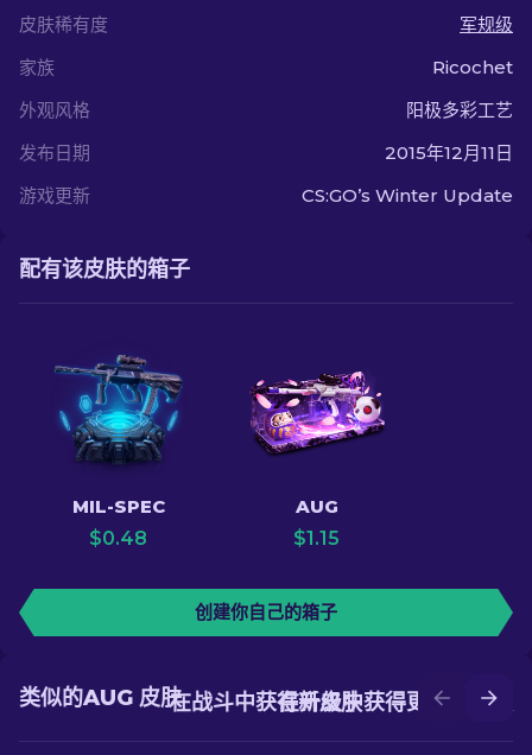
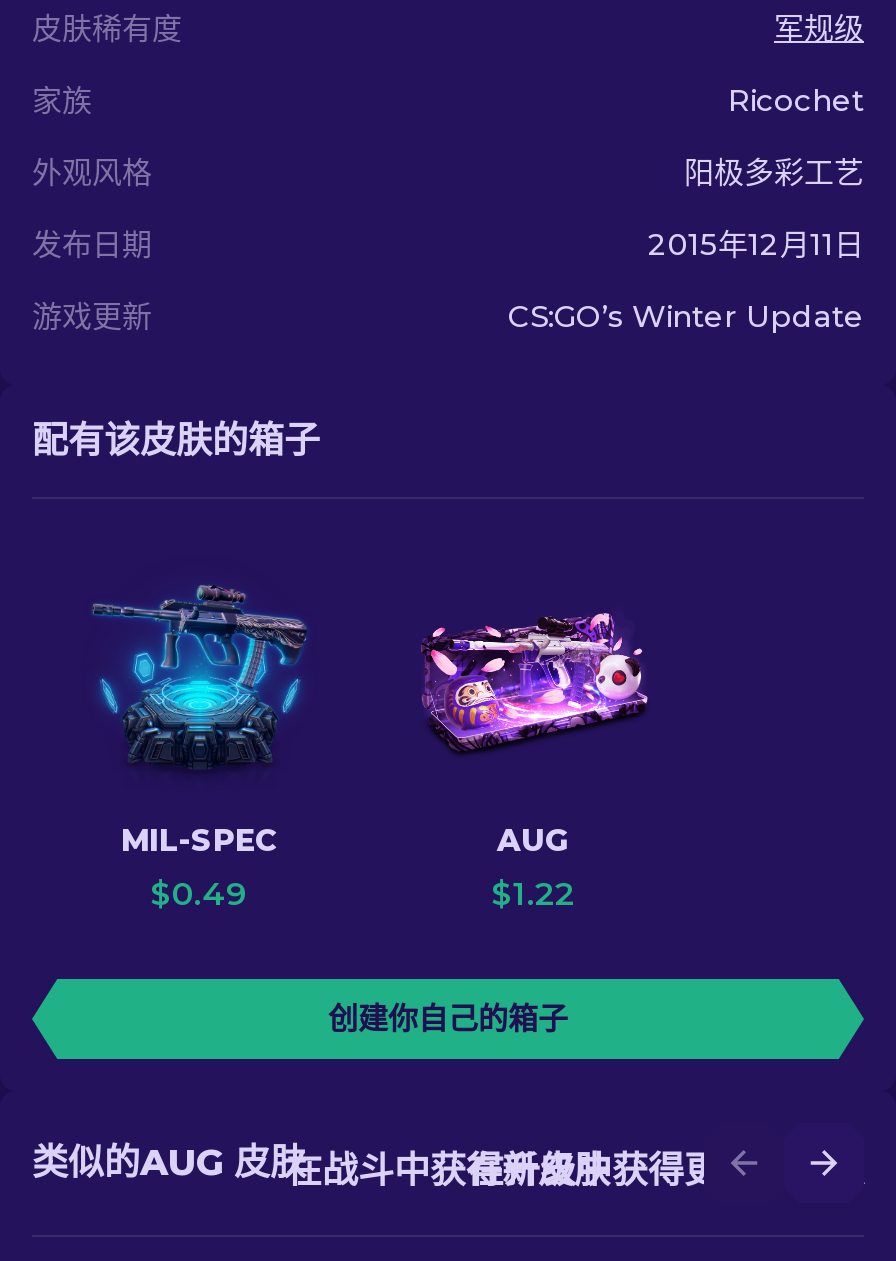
- $0.48
+ $0.49

- $1.15
+ $1.22
